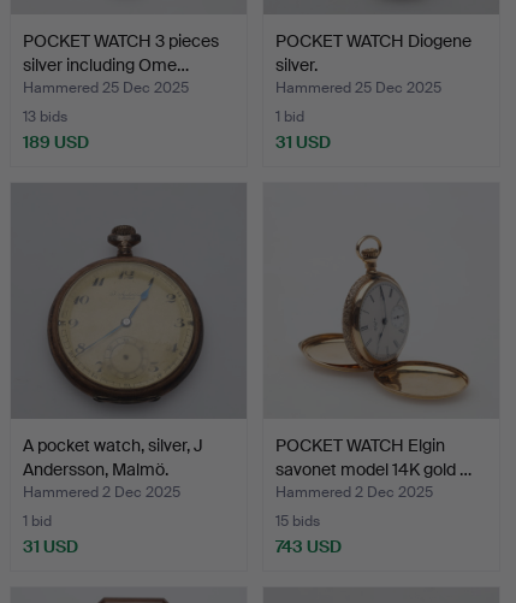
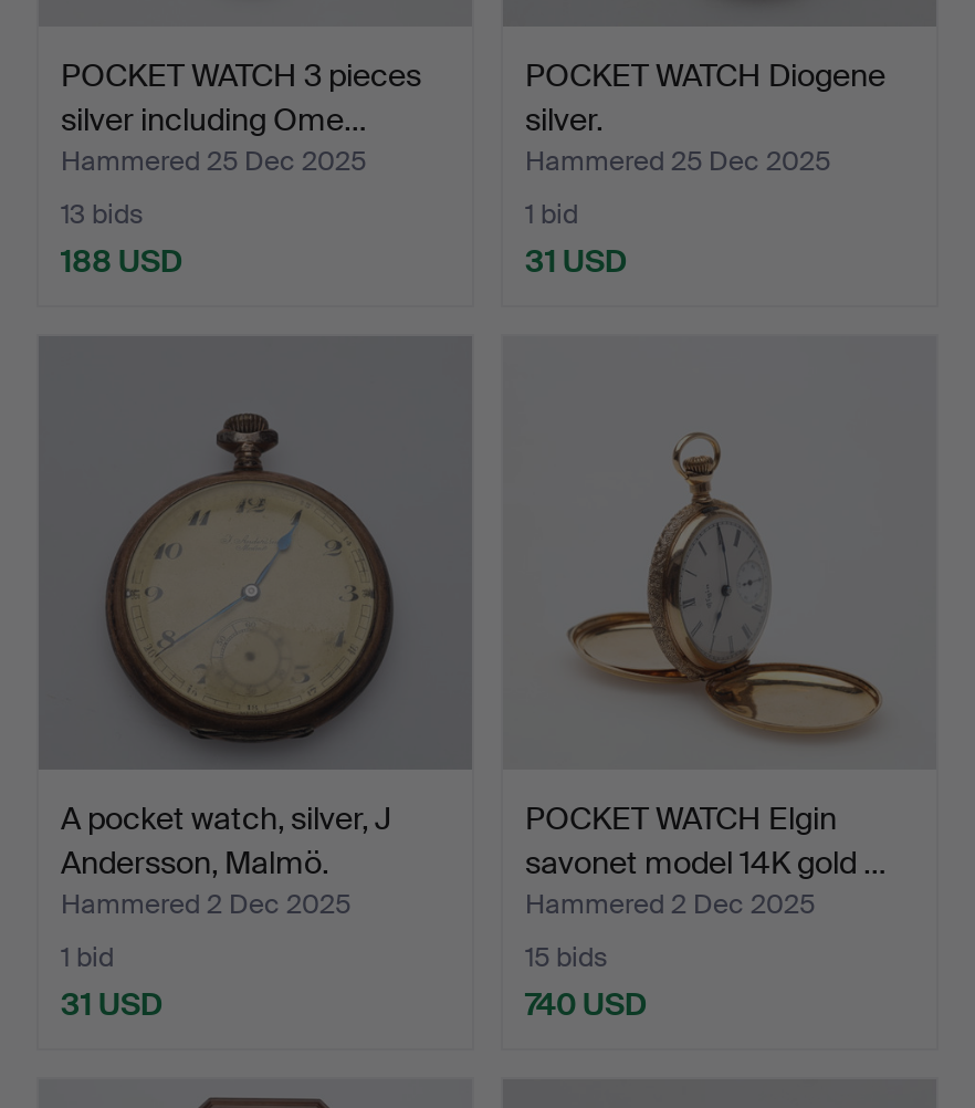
- 189 USD
+ 188 USD

- 743 USD
+ 740 USD
